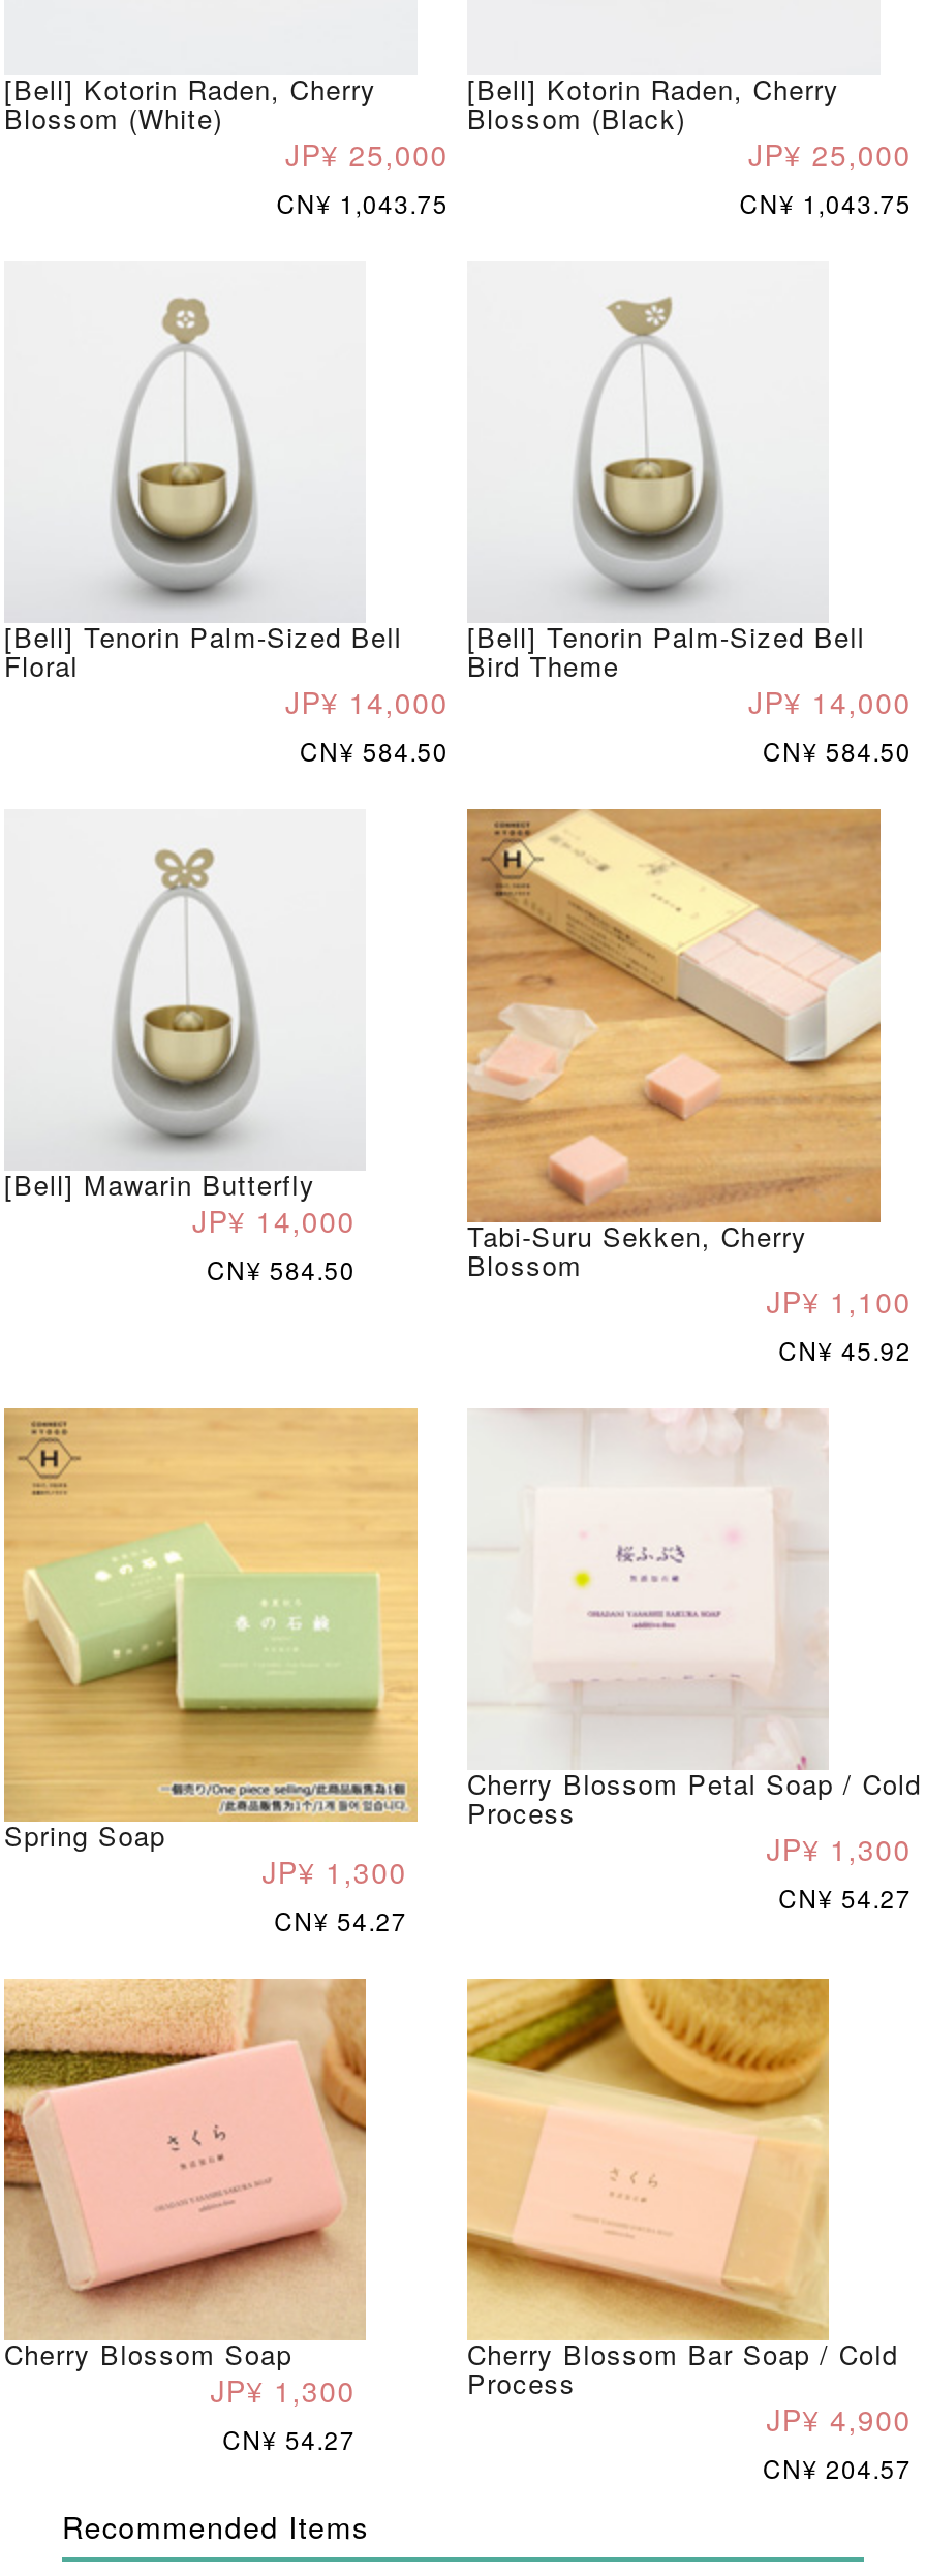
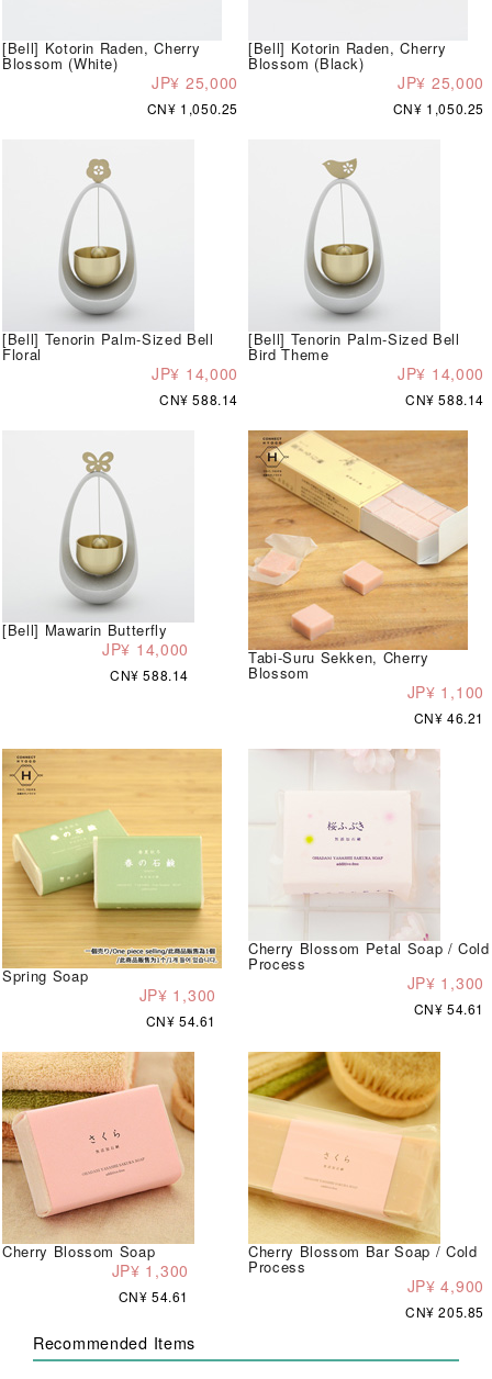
- CN¥ 1,043.75
+ CN¥ 1,050.25

- CN¥ 1,043.75
+ CN¥ 1,050.25

- CN¥ 584.50
+ CN¥ 588.14

- CN¥ 584.50
+ CN¥ 588.14

- CN¥ 584.50
+ CN¥ 588.14

- CN¥ 45.92
+ CN¥ 46.21

- CN¥ 54.27
+ CN¥ 54.61

- CN¥ 54.27
+ CN¥ 54.61

- CN¥ 54.27
+ CN¥ 54.61

- CN¥ 204.57
+ CN¥ 205.85
